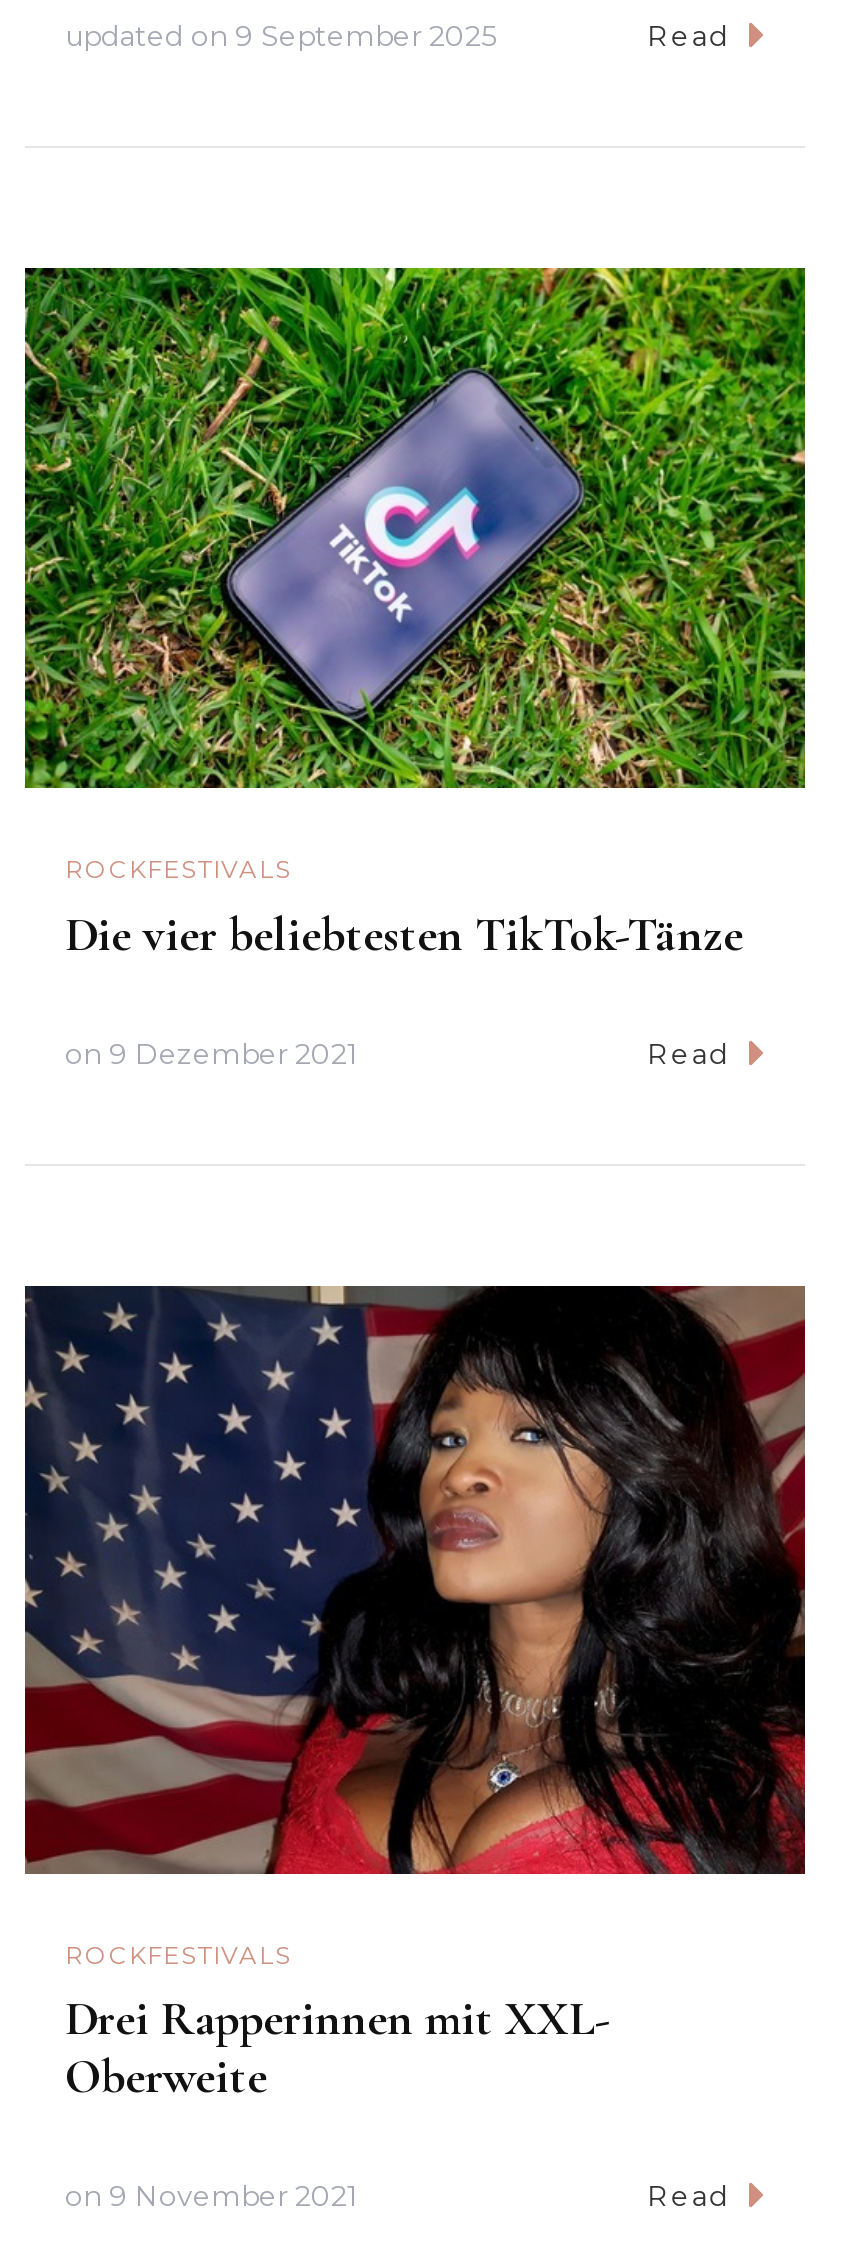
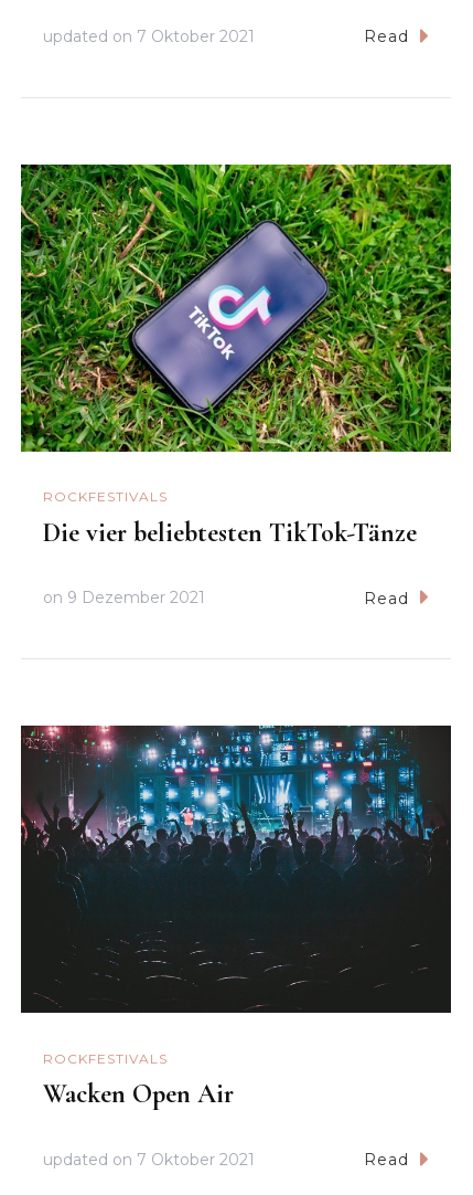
- updated on 9 September 2025
+ updated on 7 Oktober 2021

- [image]
+ [image]

- Drei Rapperinnen mit XXL-
- Oberweite
+ Wacken Open Air

- on 9 November 2021
+ updated on 7 Oktober 2021
